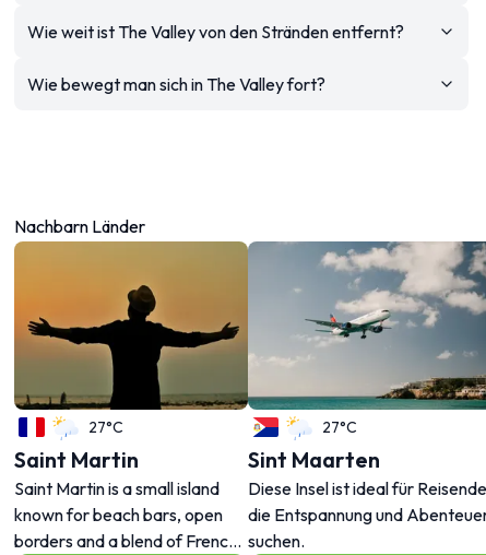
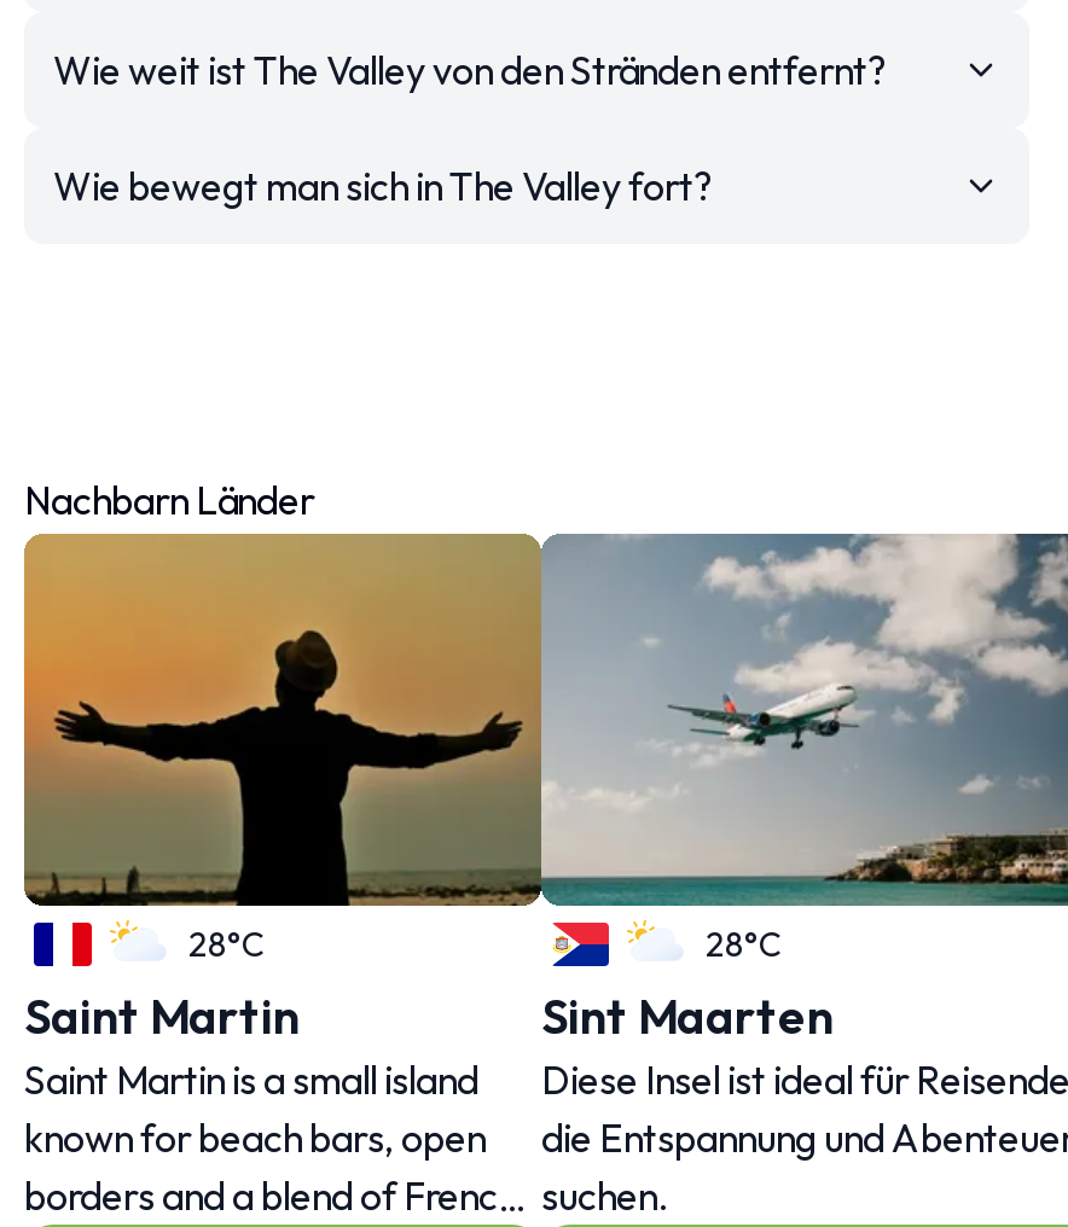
- 27°C
+ 28°C

- 27°C
+ 28°C
